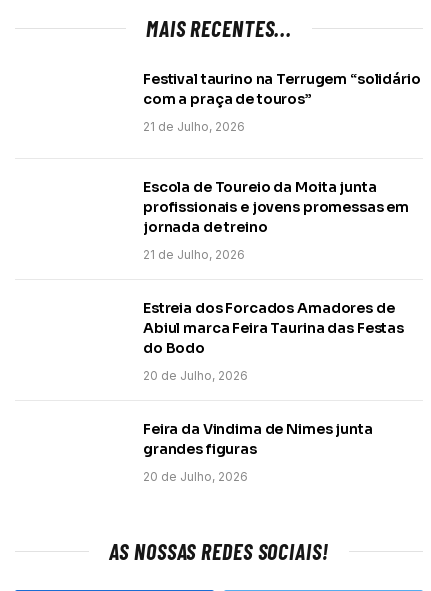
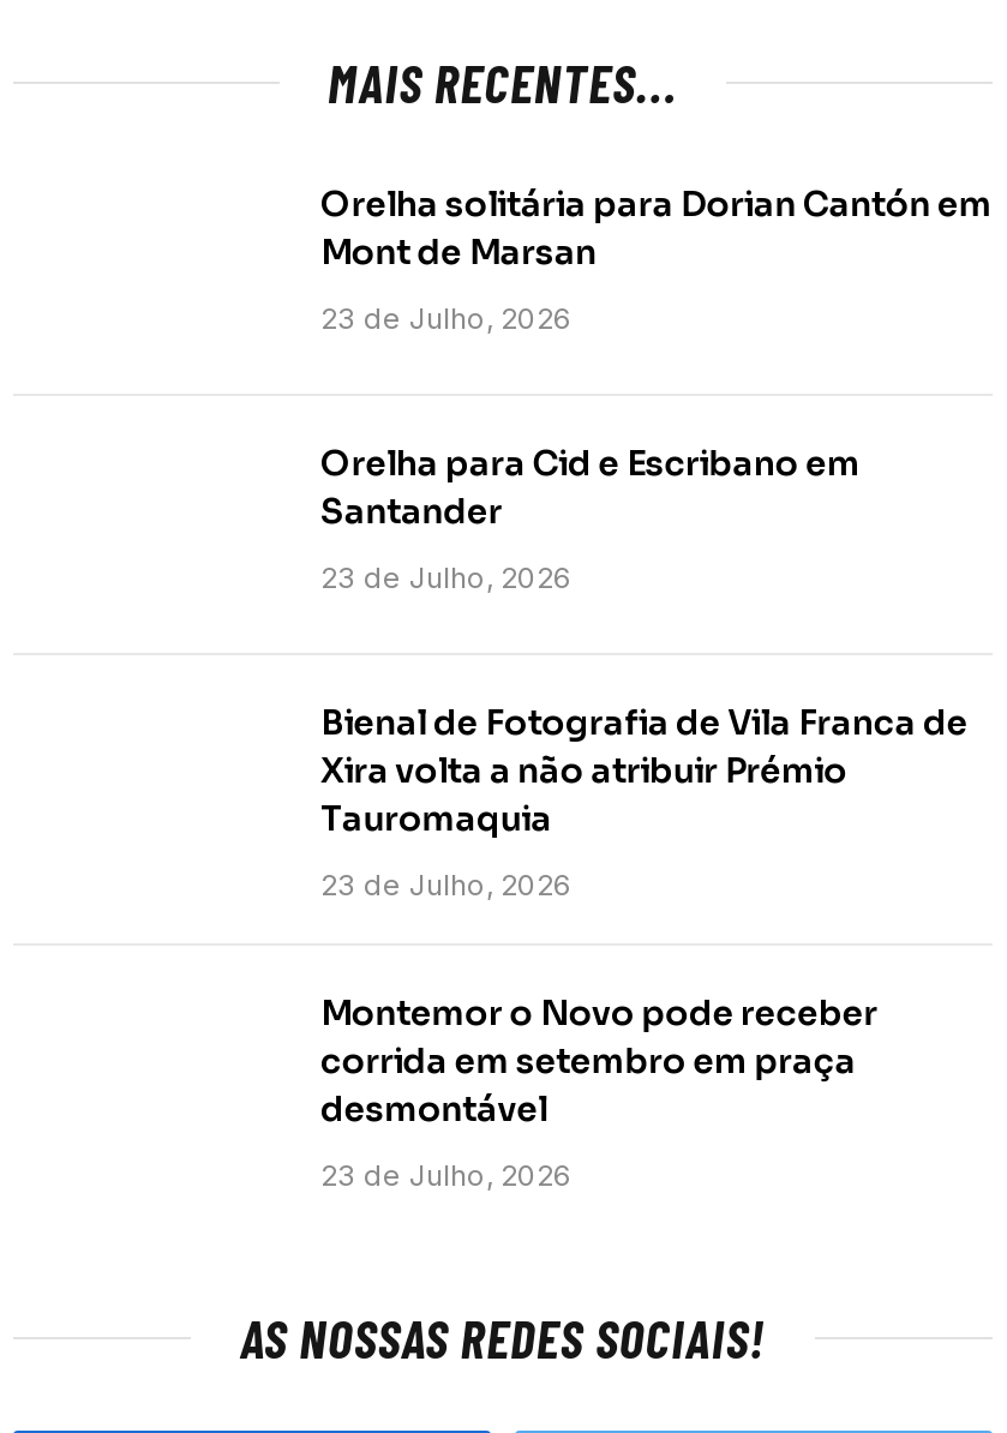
- Festival taurino na Terrugem “solidário
- com a praça de touros”
+ Orelha solitária para Dorian Cantón em
+ Mont de Marsan

- 21 de Julho, 2026
+ 23 de Julho, 2026

- Escola de Toureio da Moita junta
- profissionais e jovens promessas em
- jornada de treino
+ Orelha para Cid e Escribano em
+ Santander

- 21 de Julho, 2026
+ 23 de Julho, 2026

- Estreia dos Forcados Amadores de
- Abiul marca Feira Taurina das Festas
- do Bodo
+ Bienal de Fotografia de Vila Franca de
+ Xira volta a não atribuir Prémio
+ Tauromaquia

- 20 de Julho, 2026
+ 23 de Julho, 2026

- Feira da Vindima de Nimes junta
- grandes figuras
+ Montemor o Novo pode receber
+ corrida em setembro em praça
+ desmontável

- 20 de Julho, 2026
+ 23 de Julho, 2026
